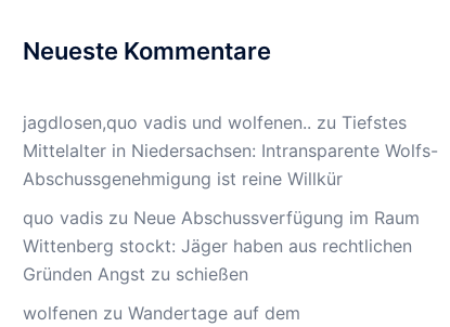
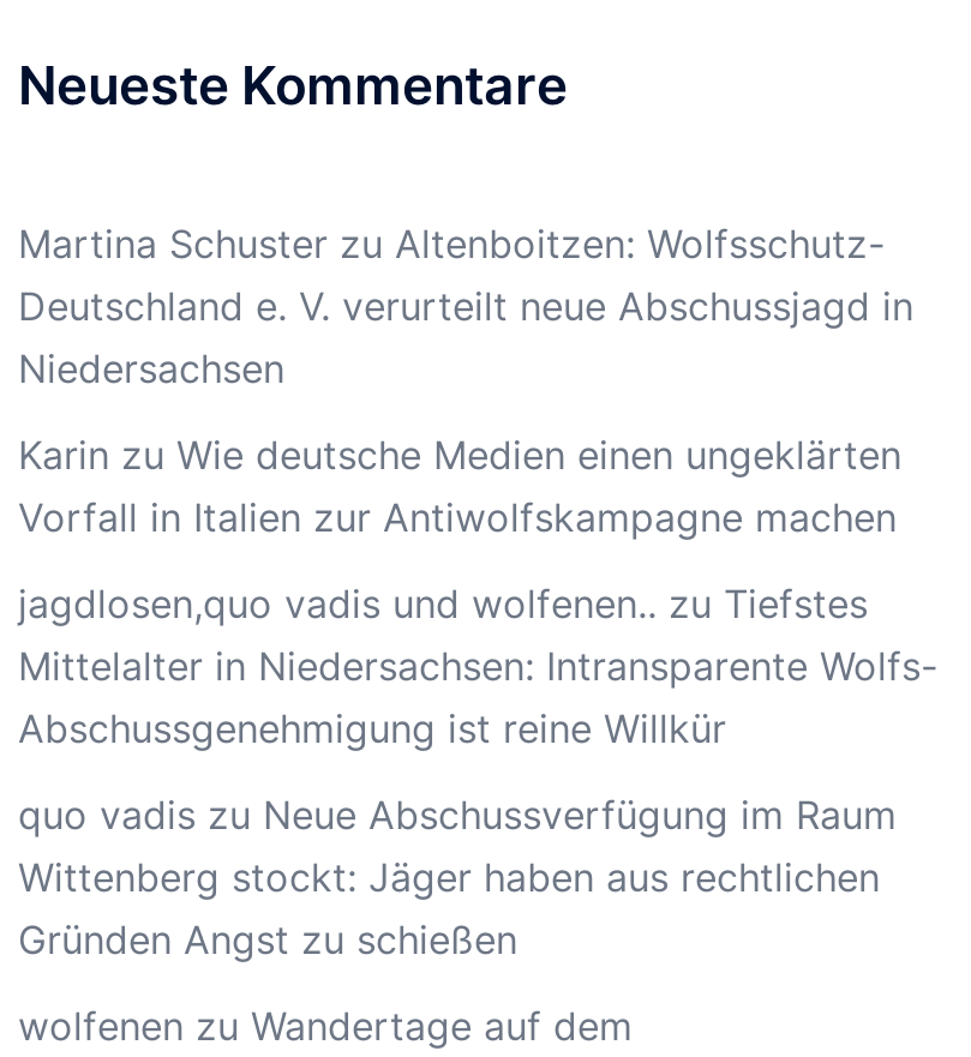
+ Martina Schuster zu Altenboitzen: Wolfsschutz-
+ Deutschland e. V. verurteilt neue Abschussjagd in
+ Niedersachsen
+ Karin zu Wie deutsche Medien einen ungeklärten
+ Vorfall in Italien zur Antiwolfskampagne machen
